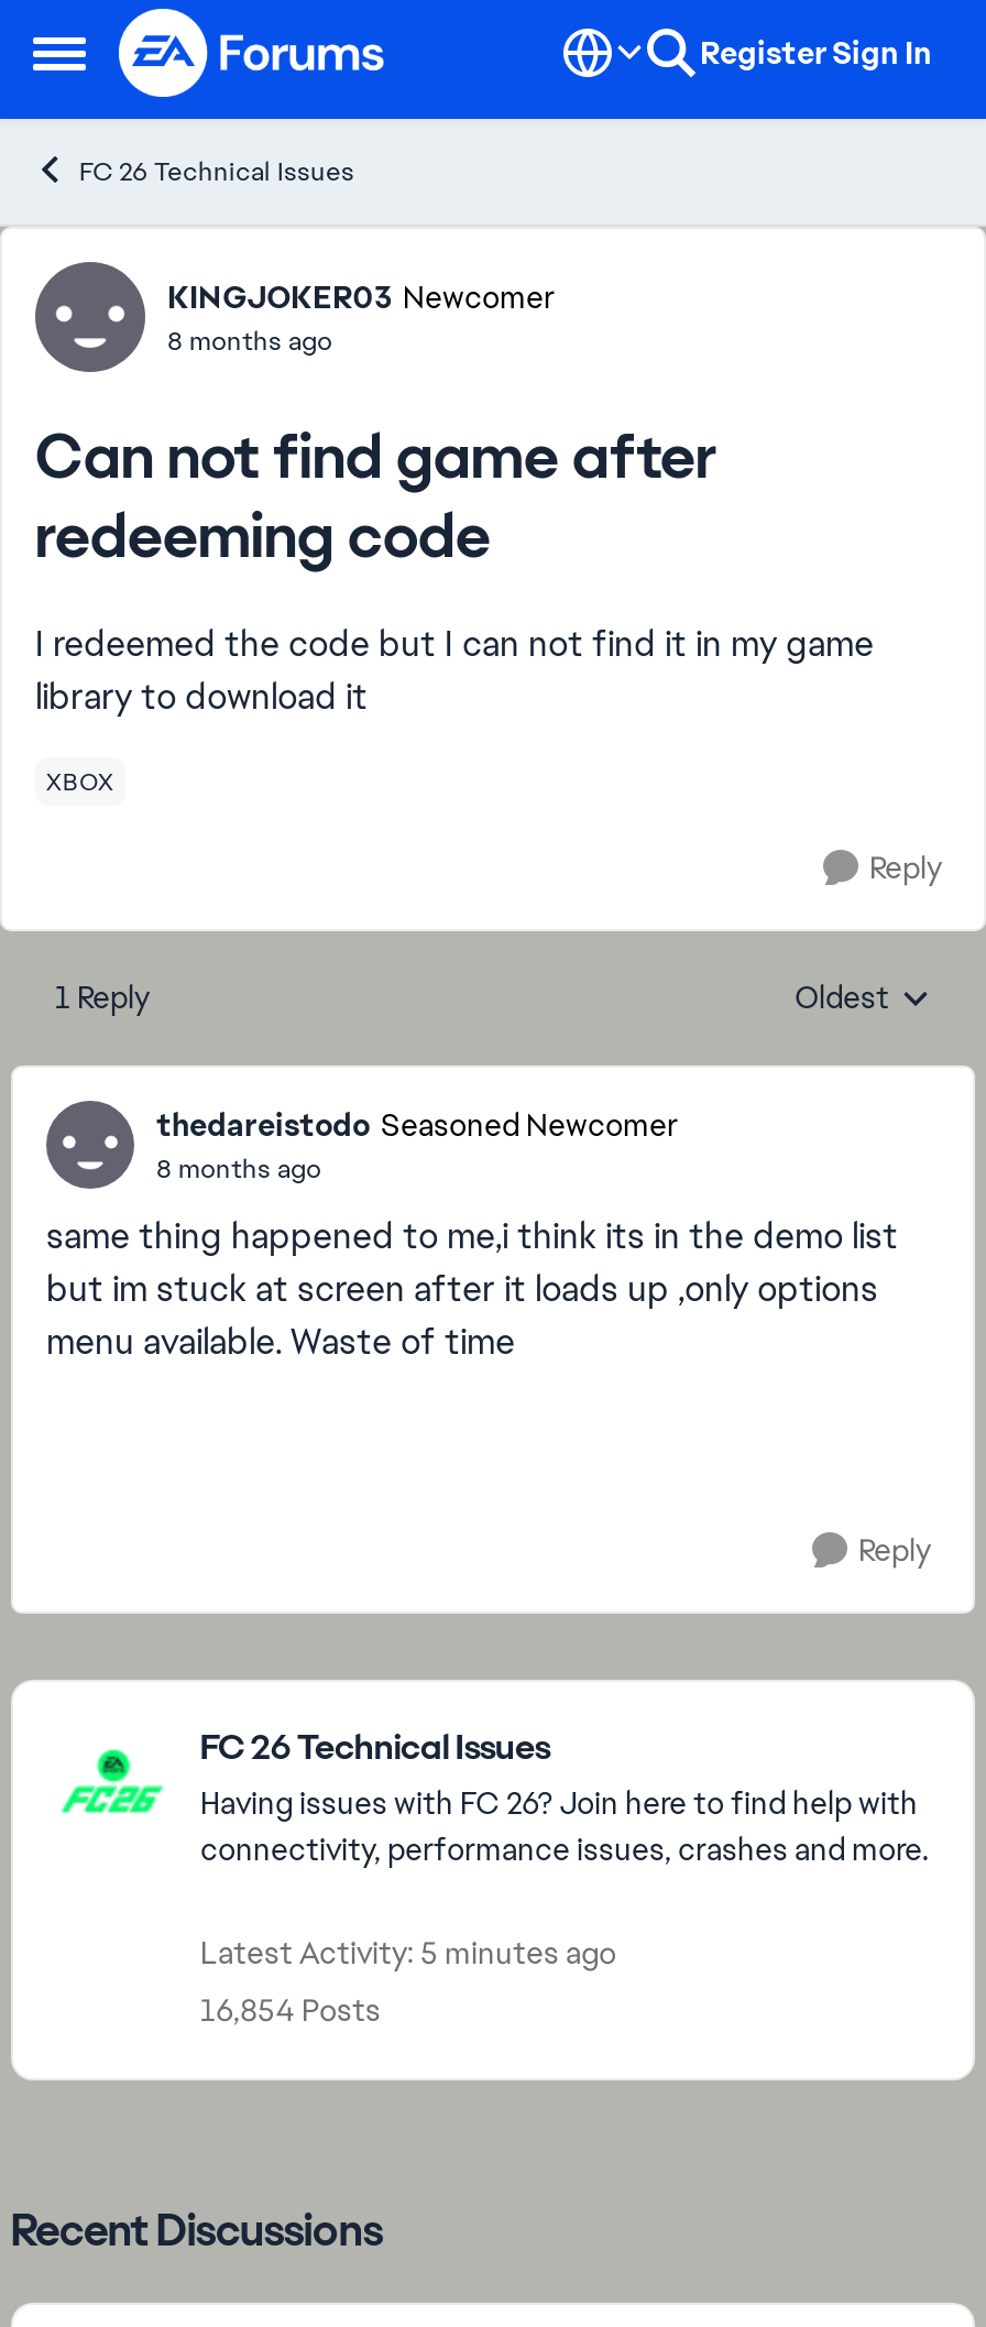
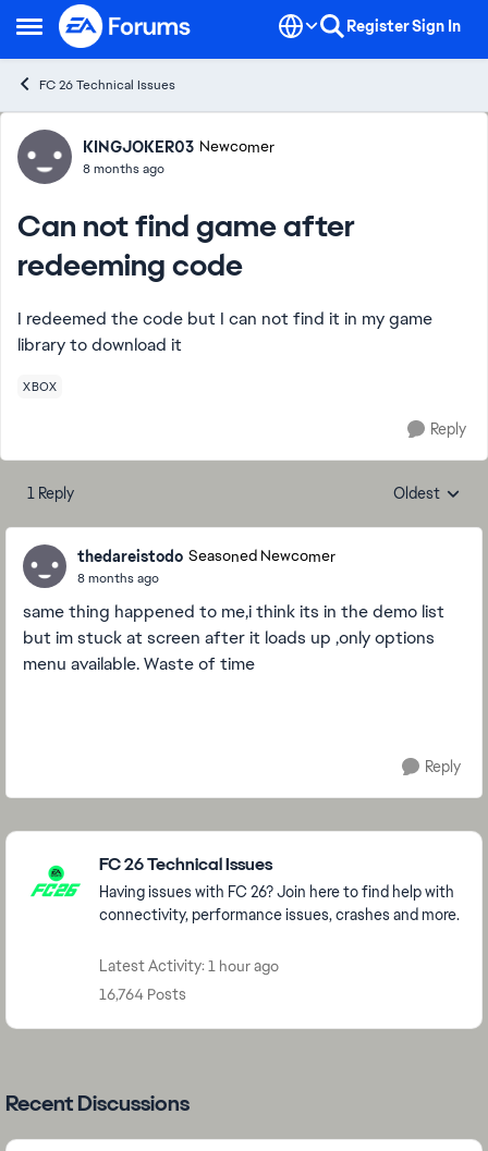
- Latest Activity: 5 minutes ago
+ Latest Activity: 1 hour ago

- 16,854 Posts
+ 16,764 Posts
